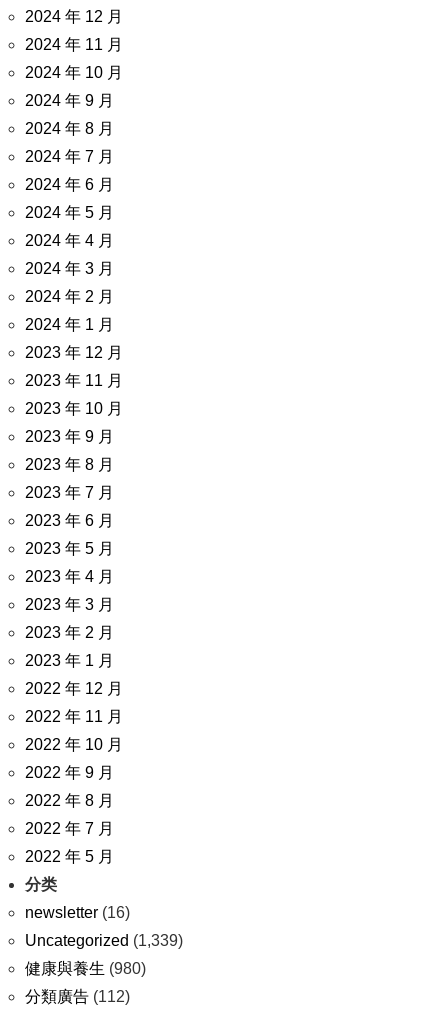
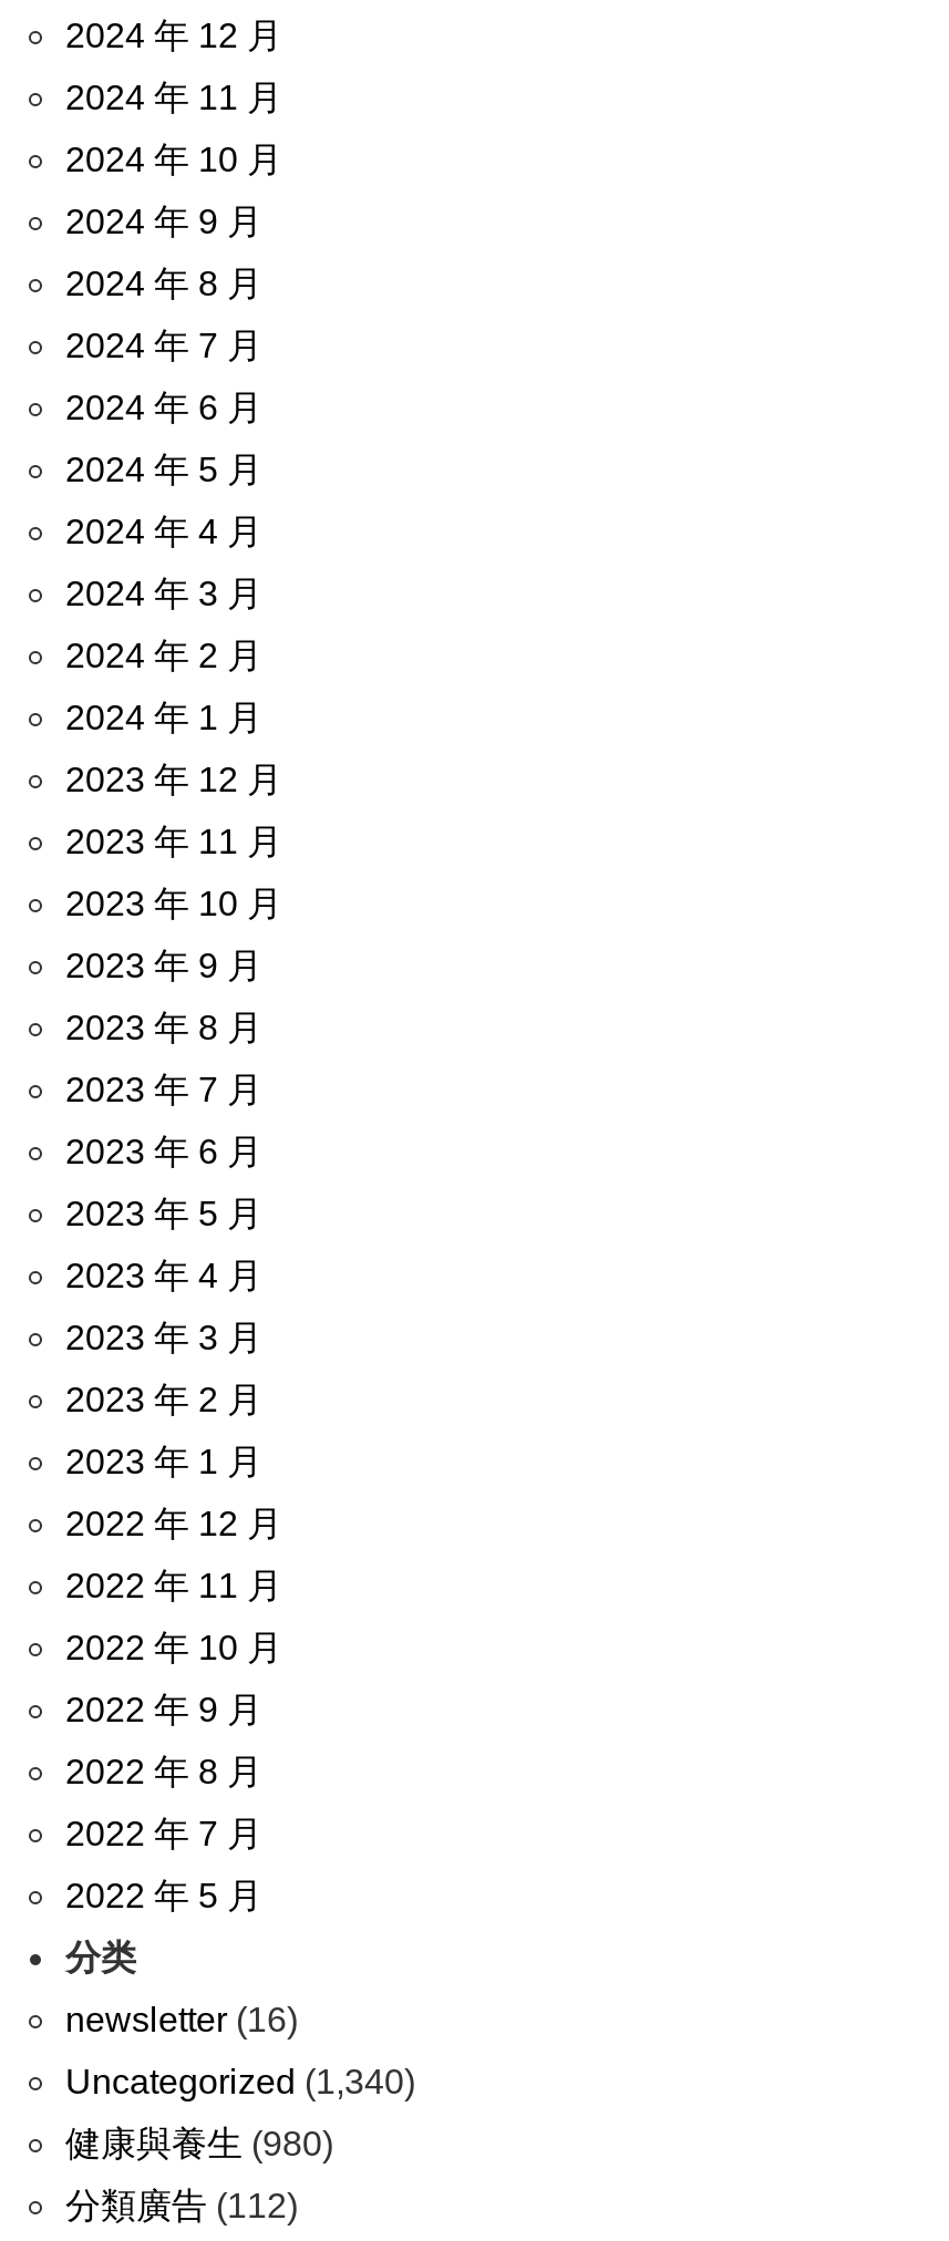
- Uncategorized (1,339)
+ Uncategorized (1,340)
